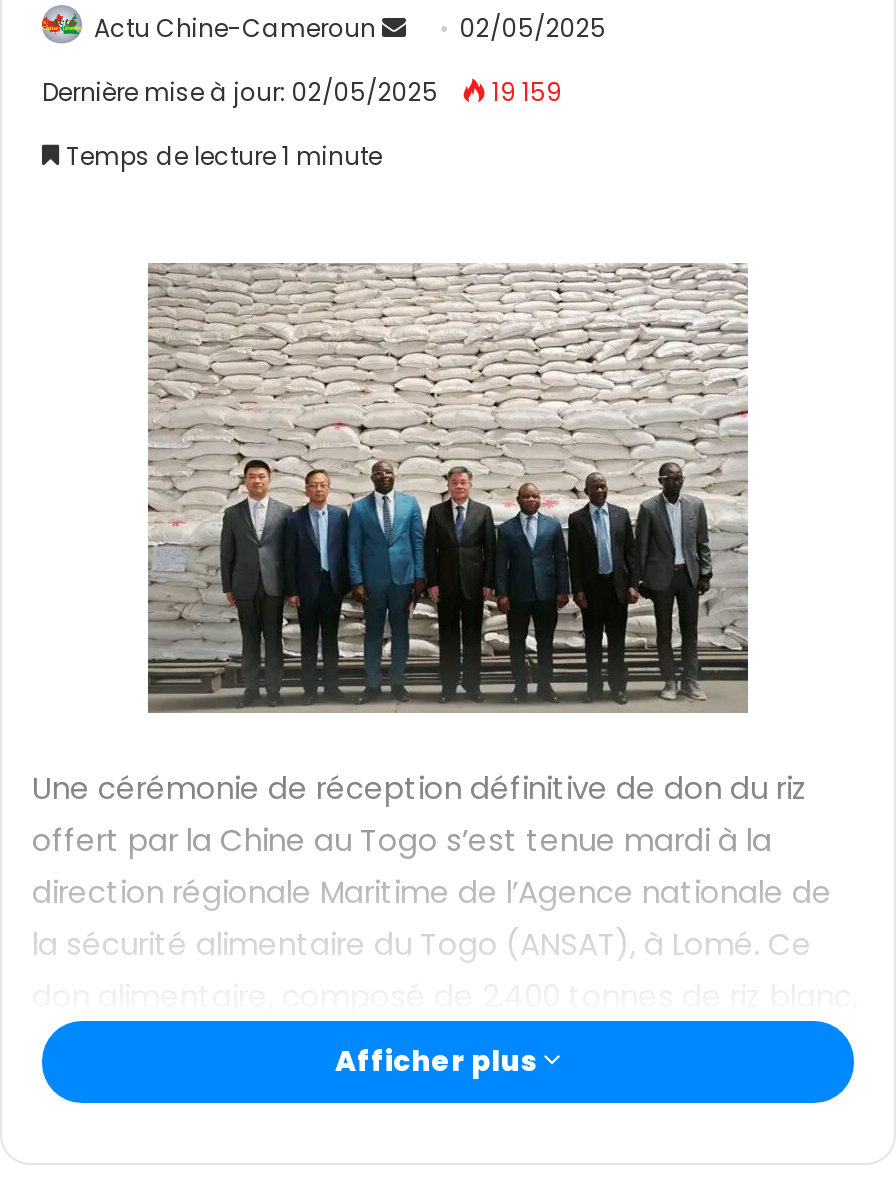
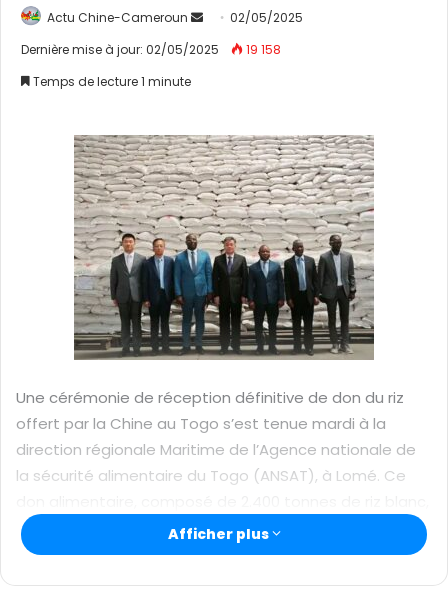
- 19 159
+ 19 158
